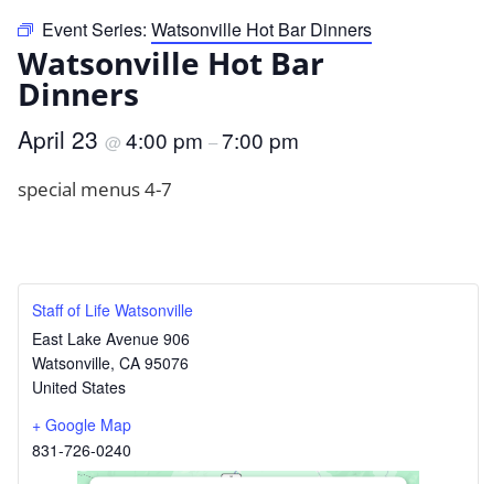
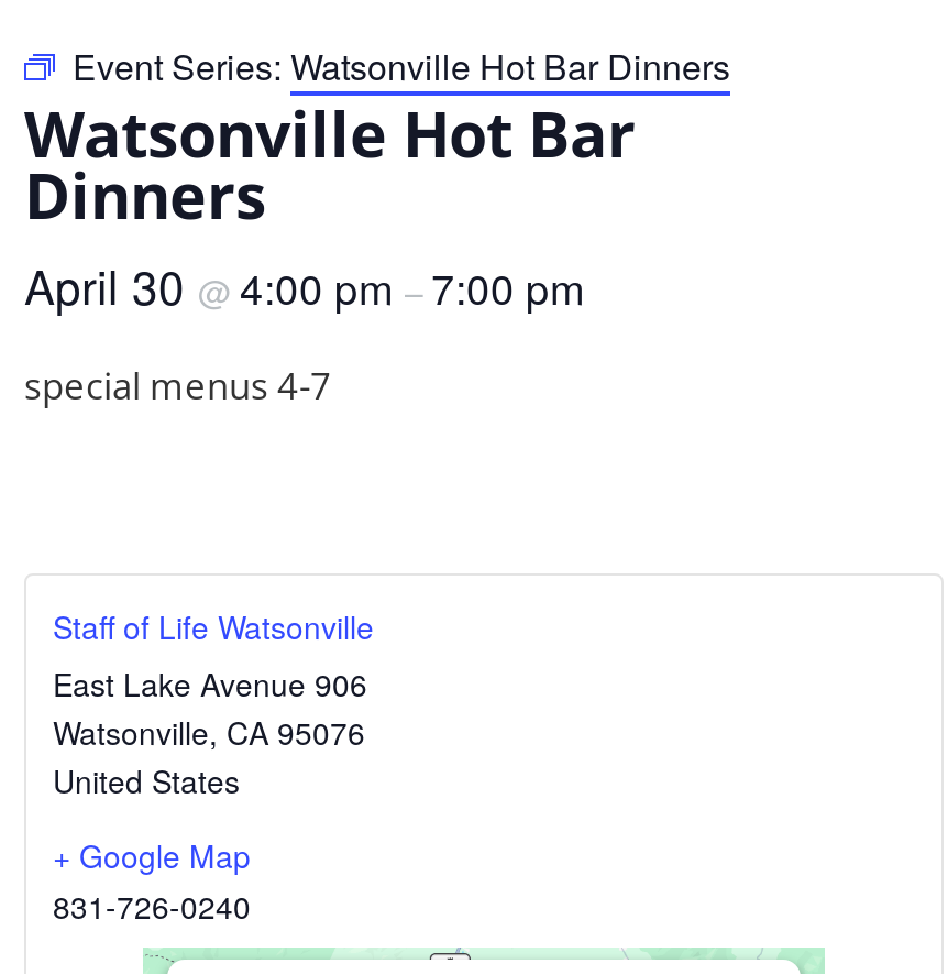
- April 23 @ 4:00 pm – 7:00 pm
+ April 30 @ 4:00 pm – 7:00 pm
